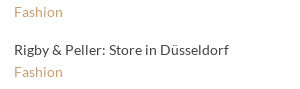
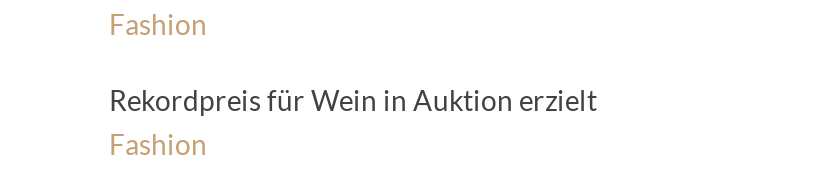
- Rigby & Peller: Store in Düsseldorf
+ Rekordpreis für Wein in Auktion erzielt
